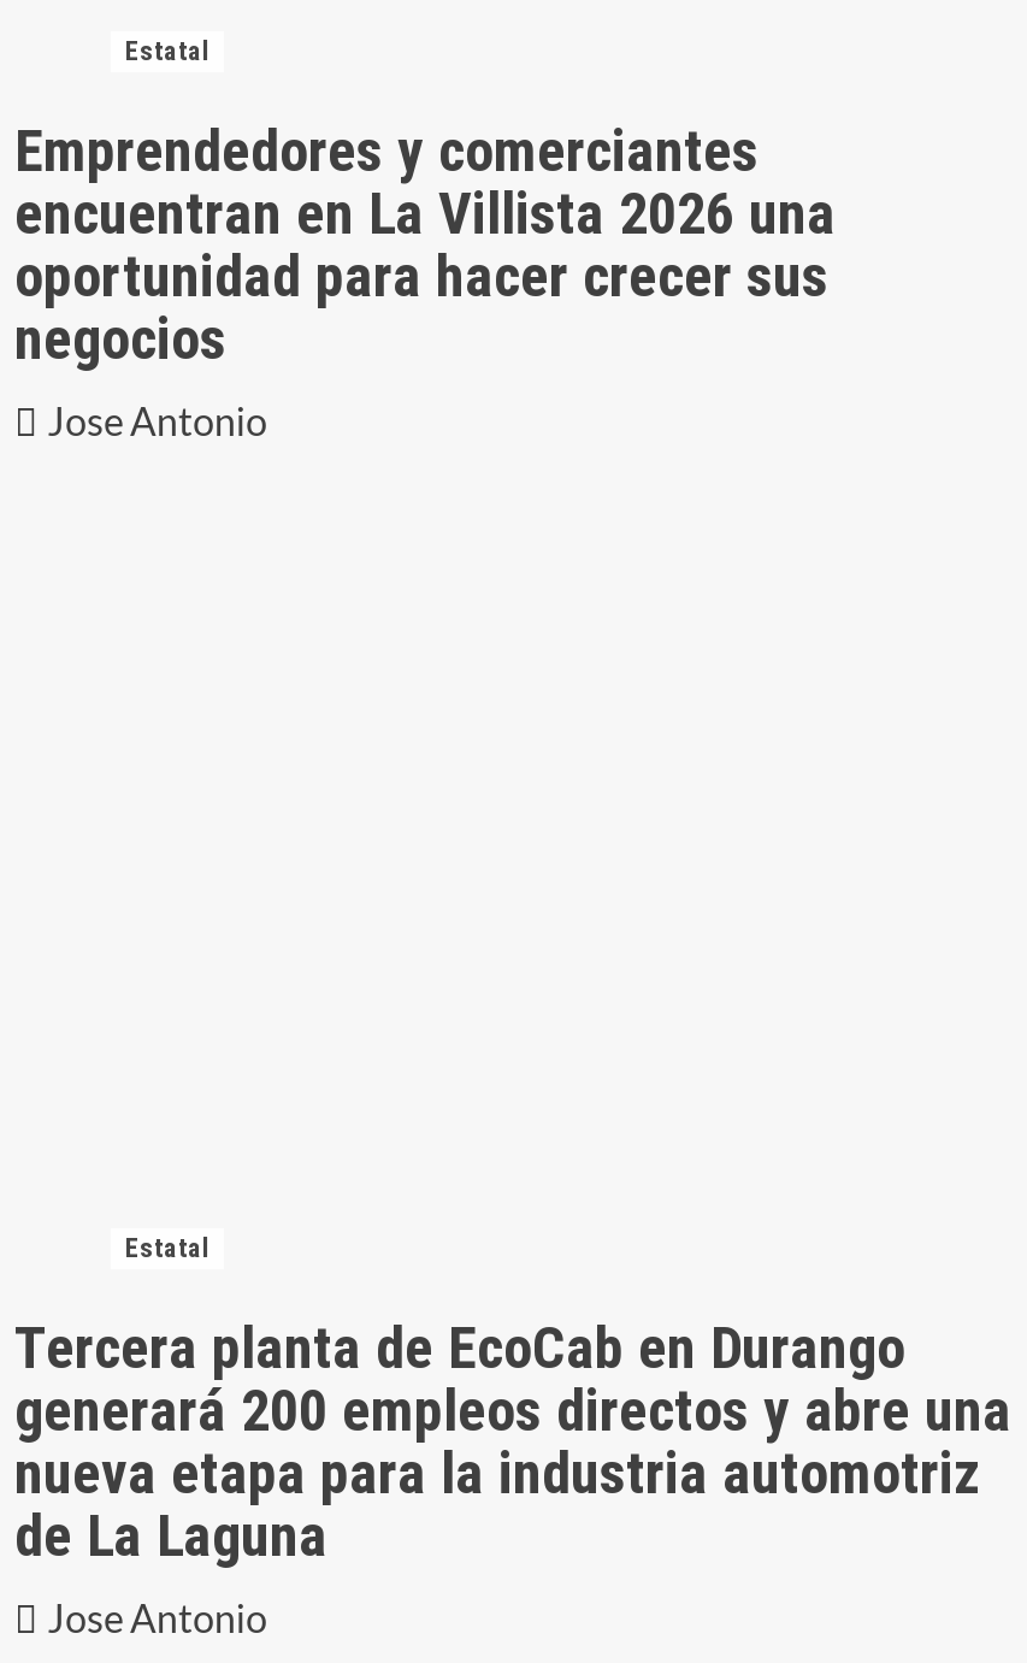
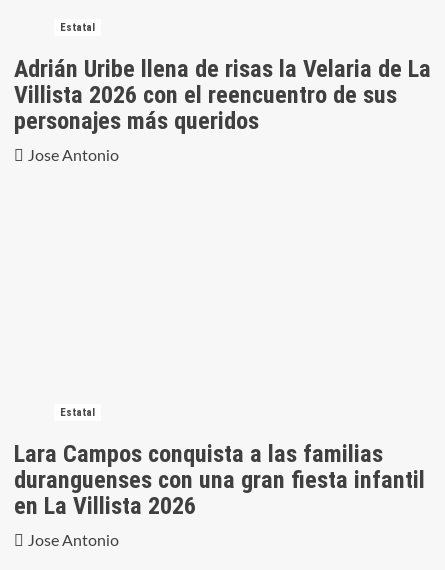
- Emprendedores y comerciantes
- encuentran en La Villista 2026 una
- oportunidad para hacer crecer sus
- negocios
+ Adrián Uribe llena de risas la Velaria de La
+ Villista 2026 con el reencuentro de sus
+ personajes más queridos

- Tercera planta de EcoCab en Durango
- generará 200 empleos directos y abre una
- nueva etapa para la industria automotriz
- de La Laguna
+ Lara Campos conquista a las familias
+ duranguenses con una gran fiesta infantil
+ en La Villista 2026
